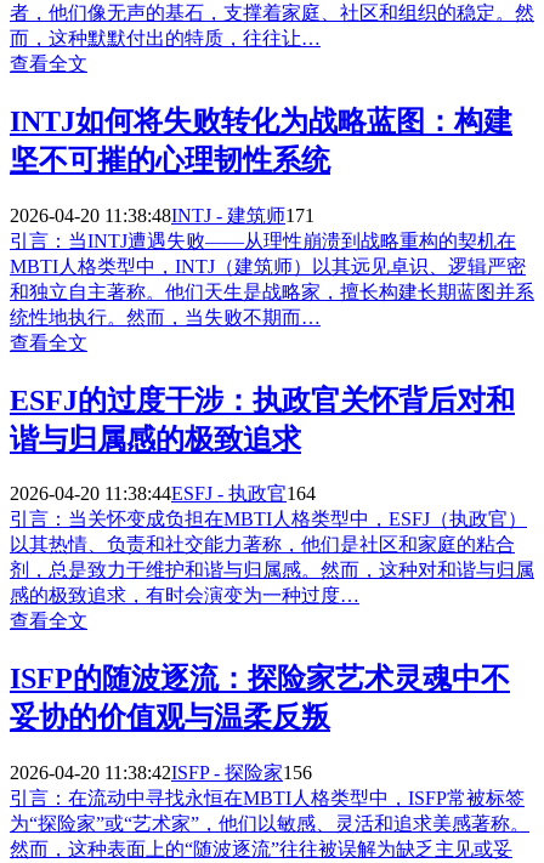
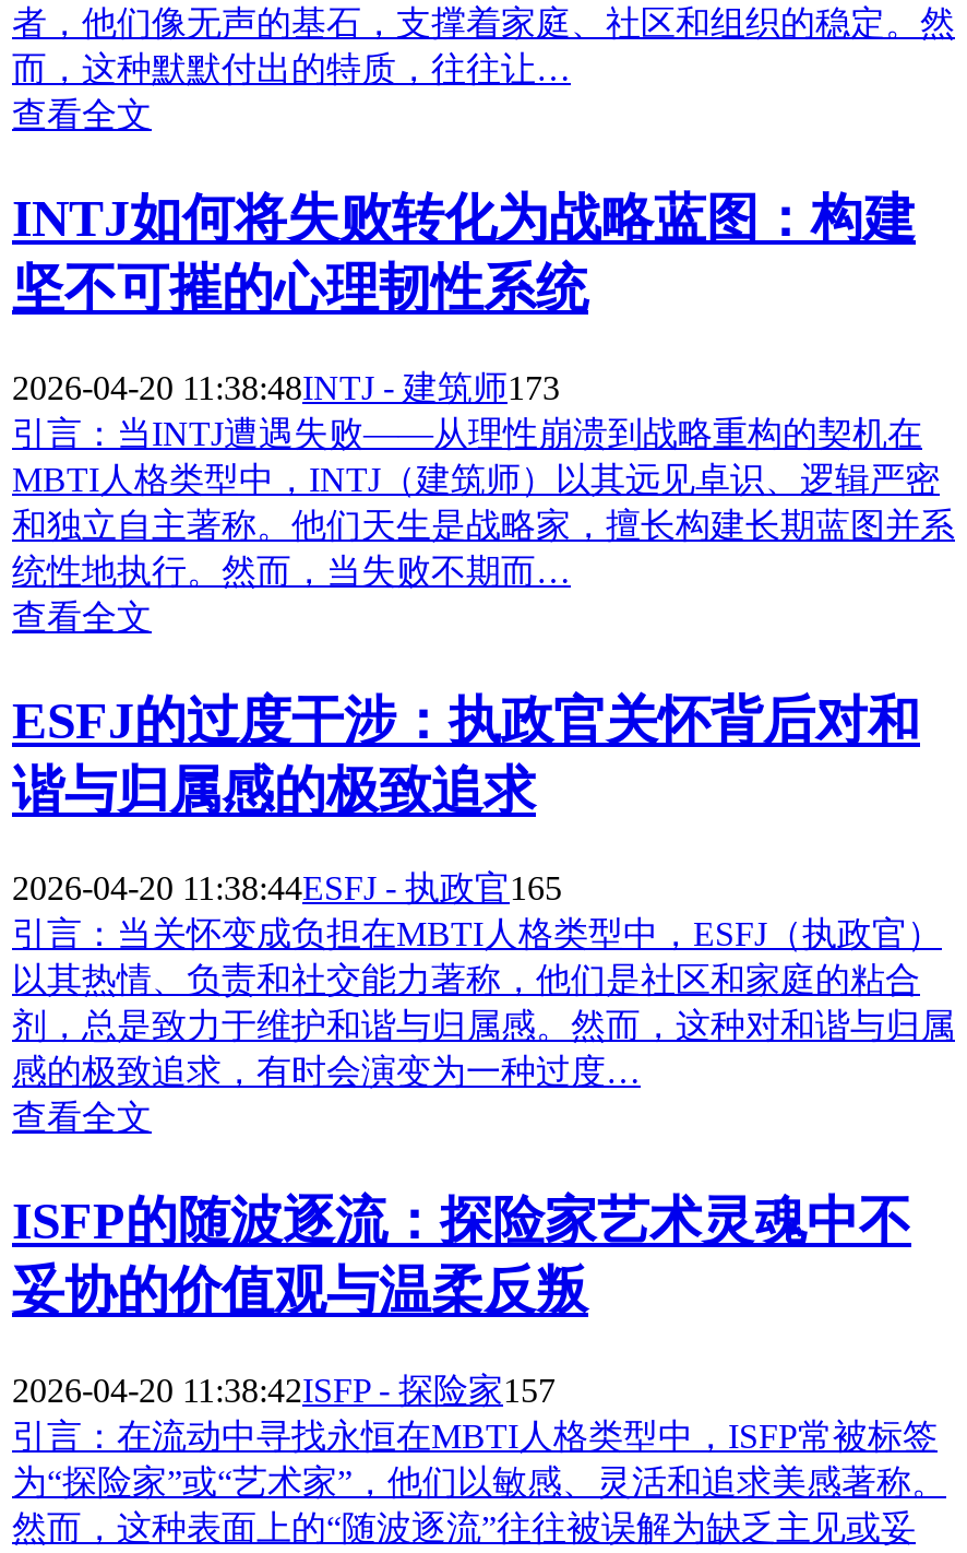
- 2026-04-20 11:38:48INTJ - 建筑师171
+ 2026-04-20 11:38:48INTJ - 建筑师173

- 2026-04-20 11:38:44ESFJ - 执政官164
+ 2026-04-20 11:38:44ESFJ - 执政官165

- 2026-04-20 11:38:42ISFP - 探险家156
+ 2026-04-20 11:38:42ISFP - 探险家157
